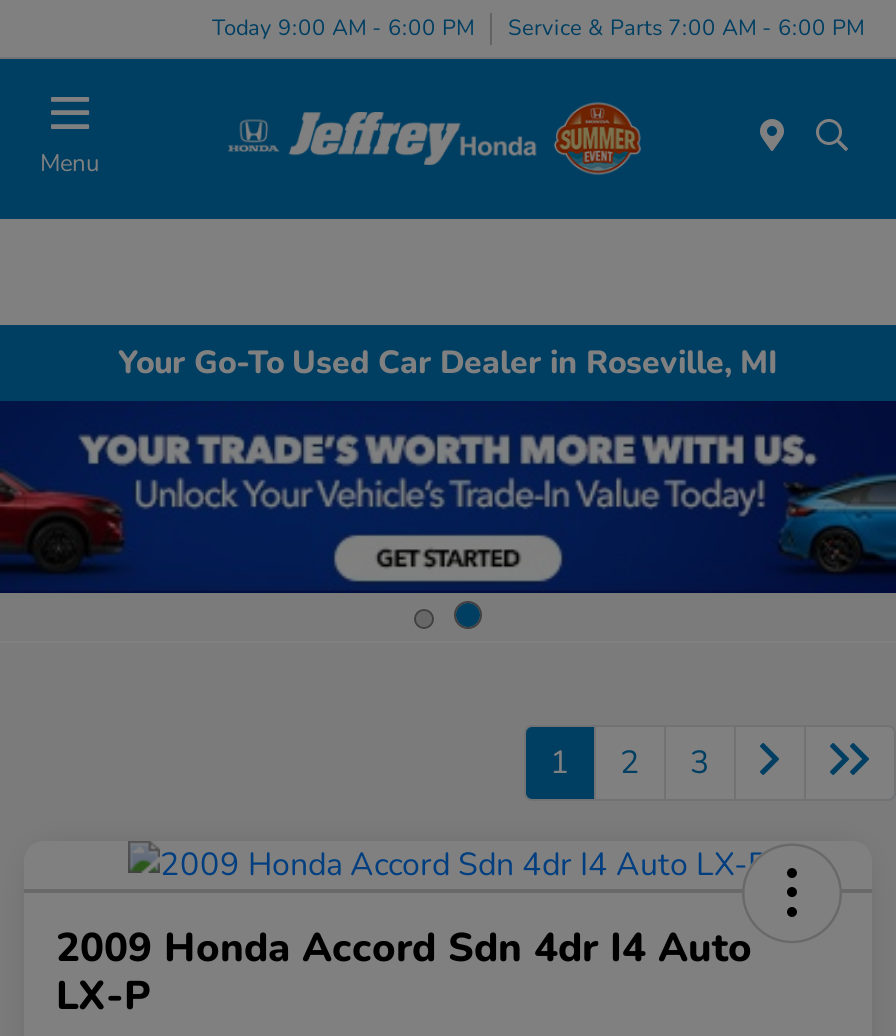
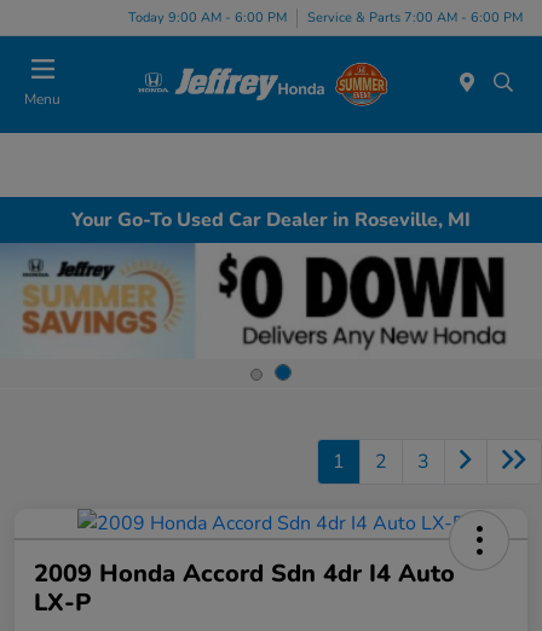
- [image]
+ [image]
